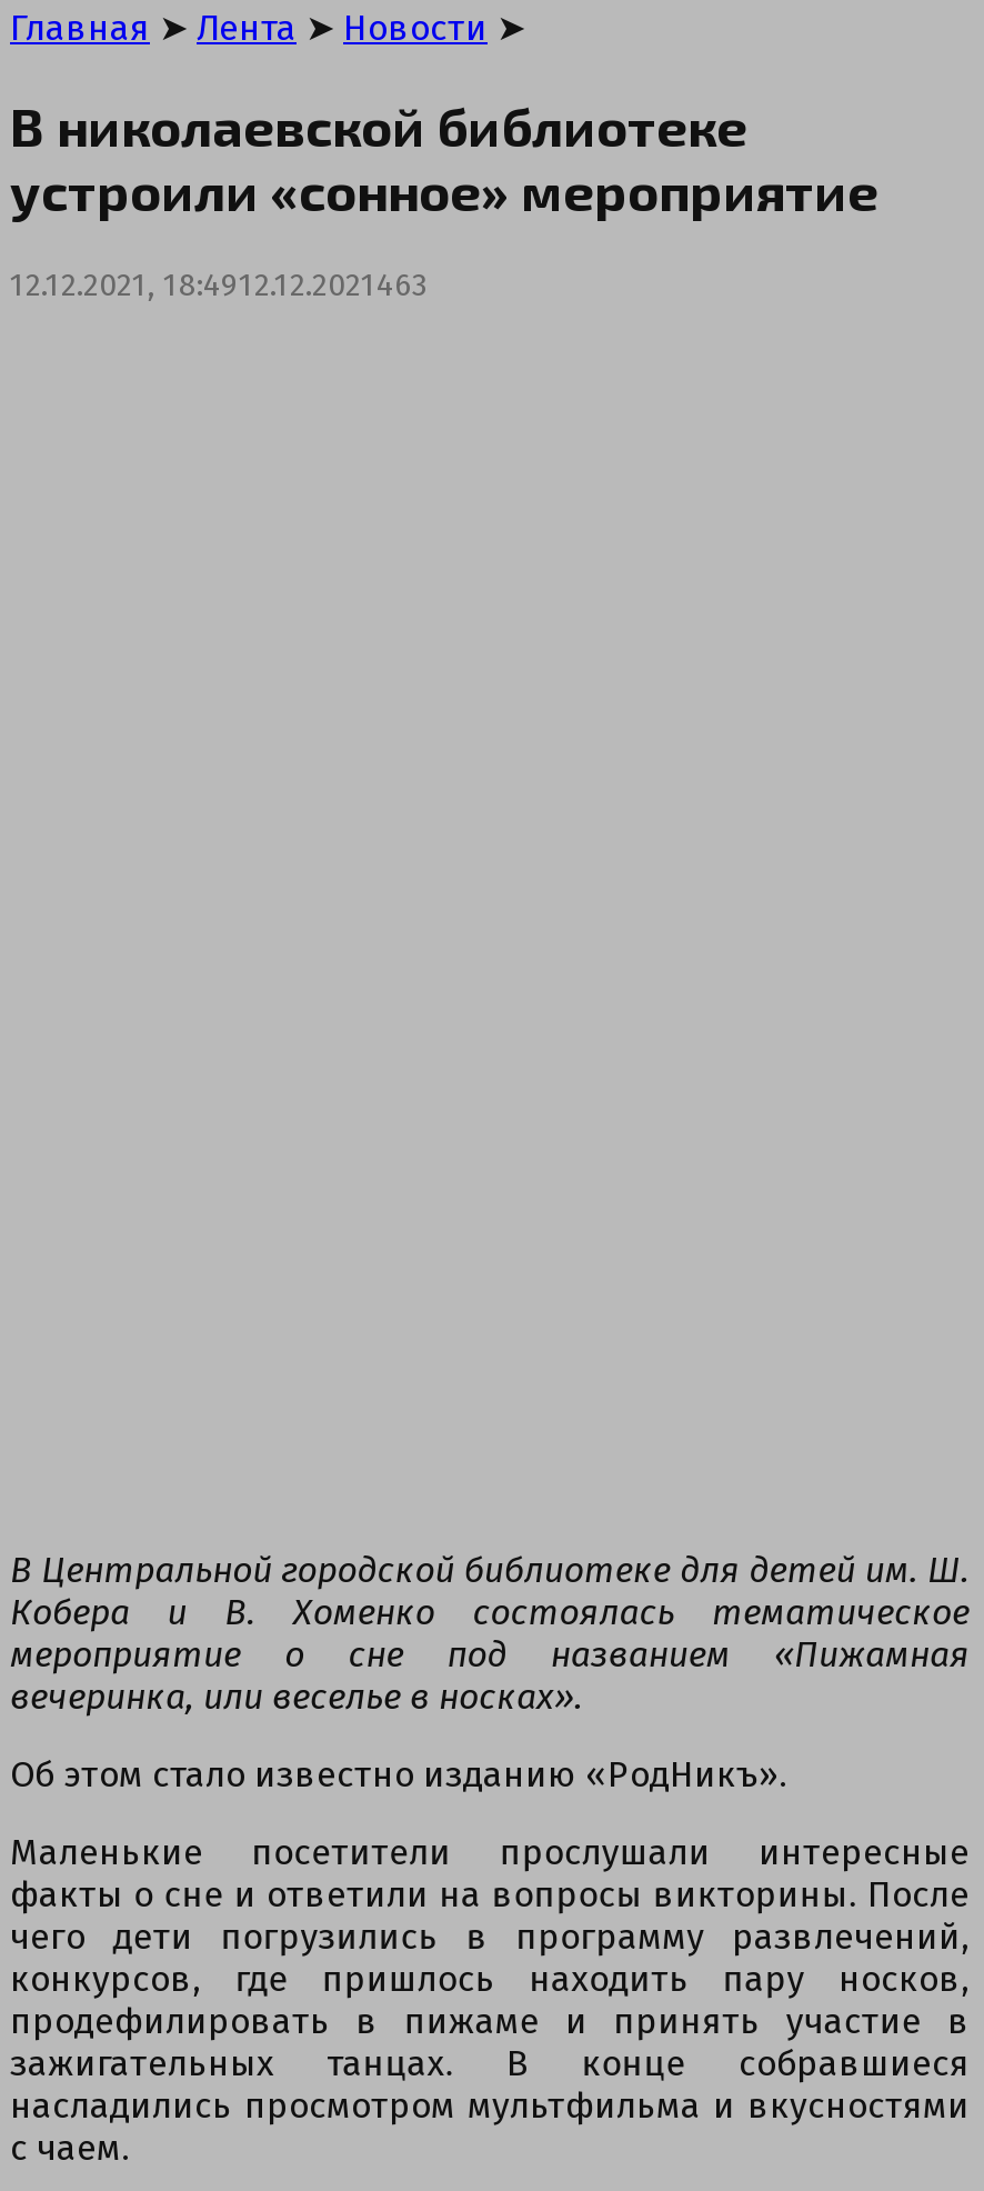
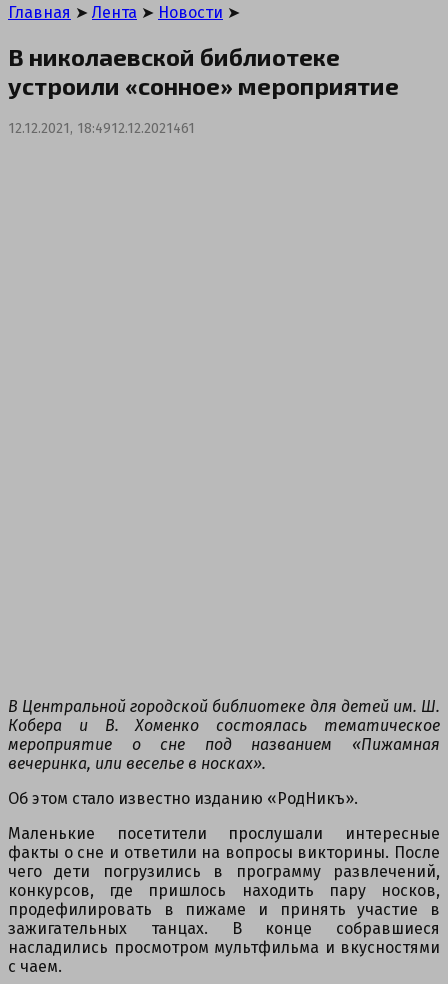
- 12.12.2021, 18:4912.12.2021 463
+ 12.12.2021, 18:4912.12.2021 461
